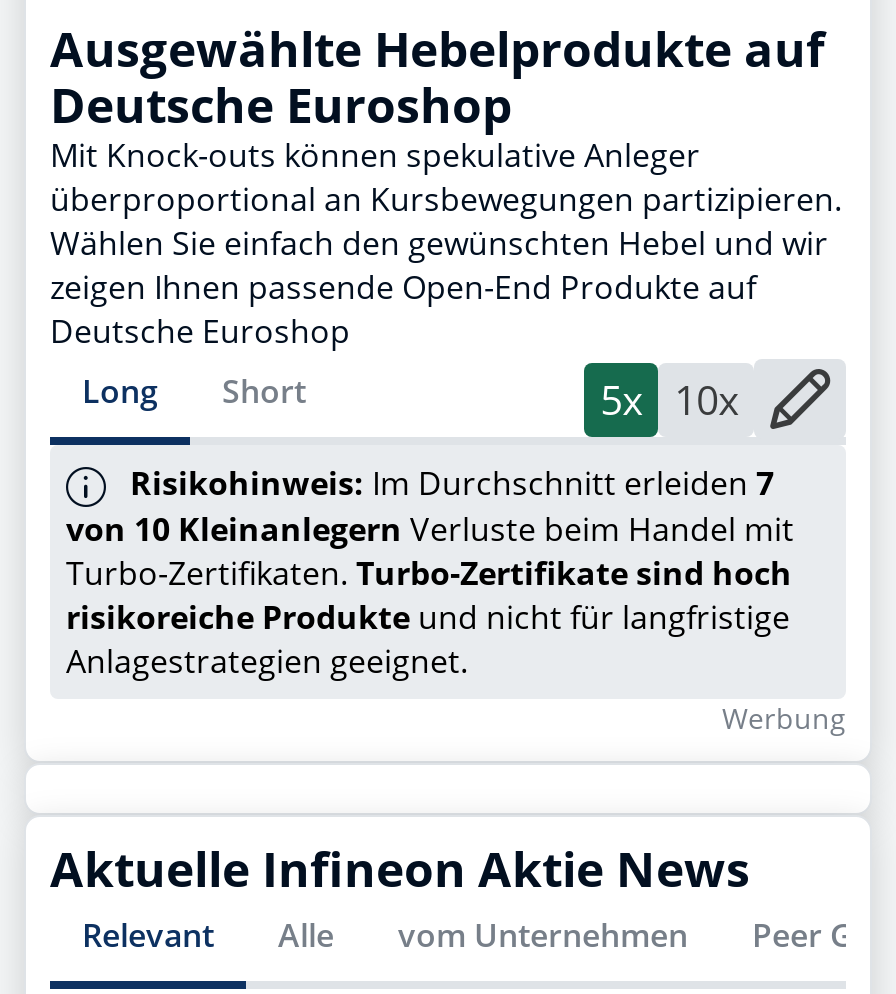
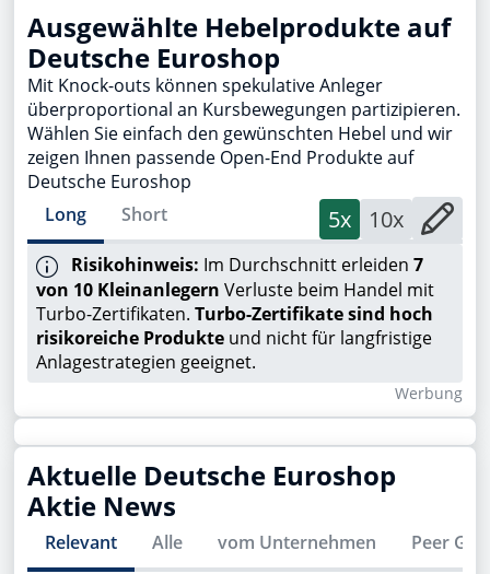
- Aktuelle Infineon Aktie News
+ Aktuelle Deutsche Euroshop
+ Aktie News
